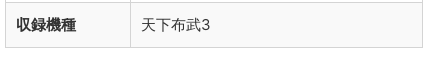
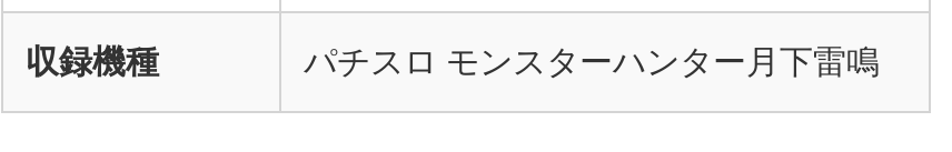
- 天下布武3
+ パチスロ モンスターハンター月下雷鳴
